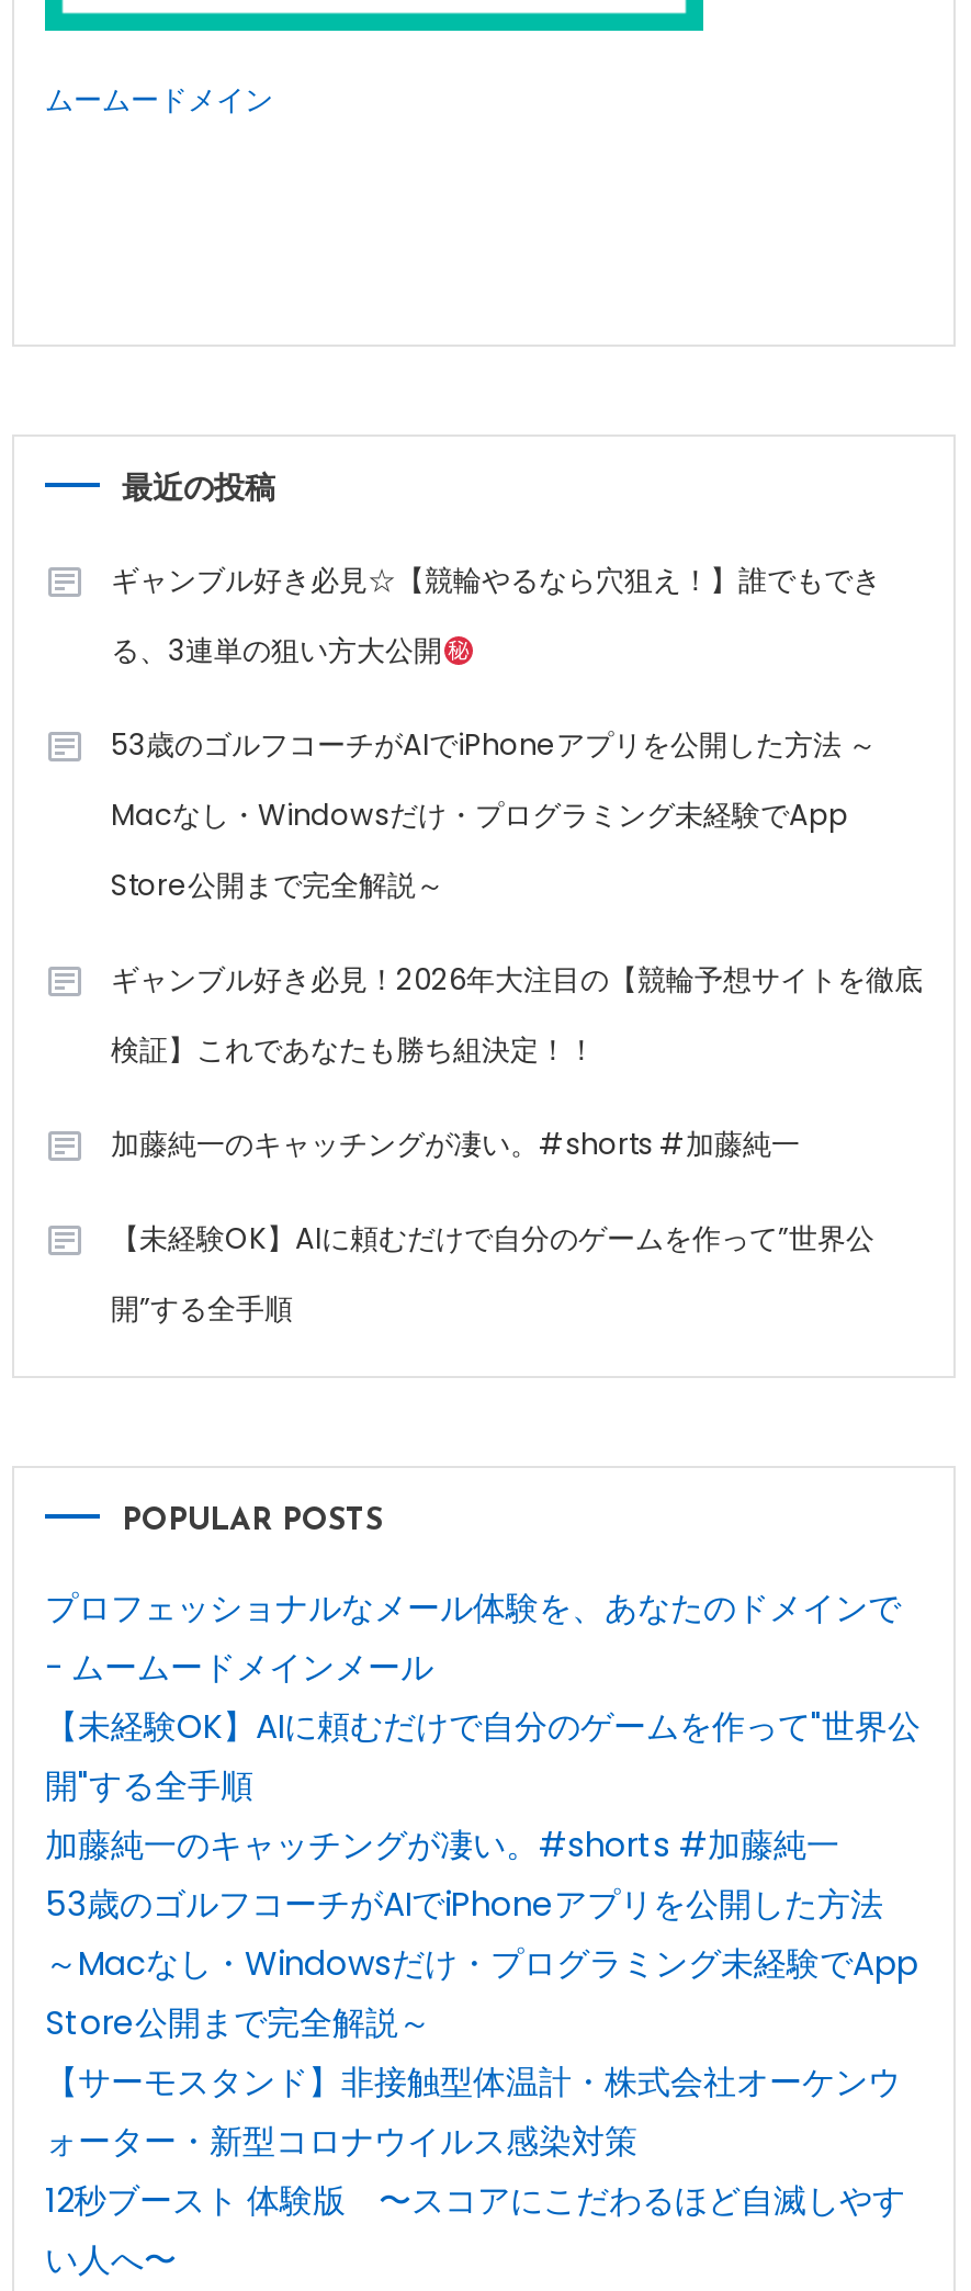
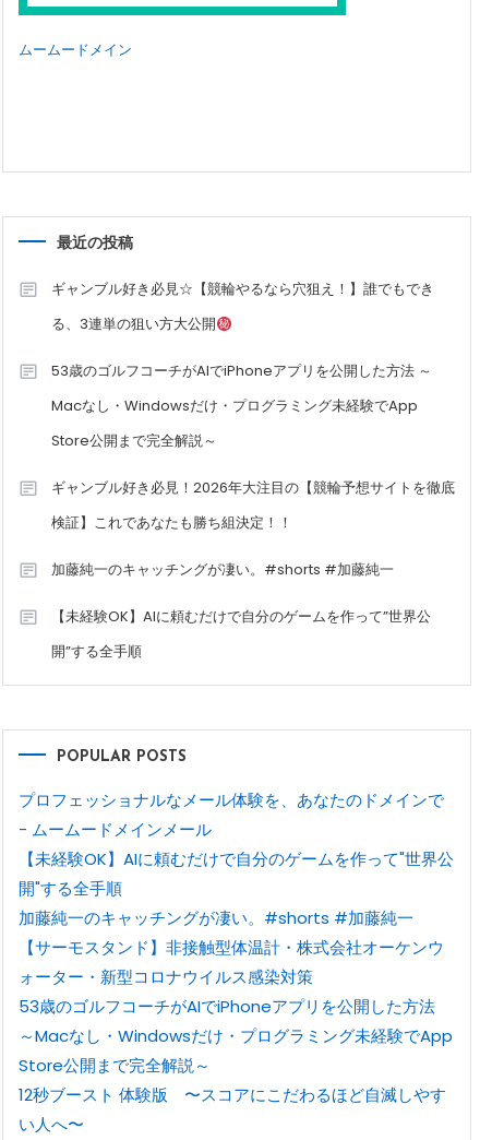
moved down: 53歳のゴルフコーチがAIでiPhoneアプリを公開した方法 | ～Macなし・Windowsだけ・プログラミング未経験でApp | Store公開まで完全解説～

moved up: 【サーモスタンド】非接触型体温計・株式会社オーケンウ | ォーター・新型コロナウイルス感染対策
